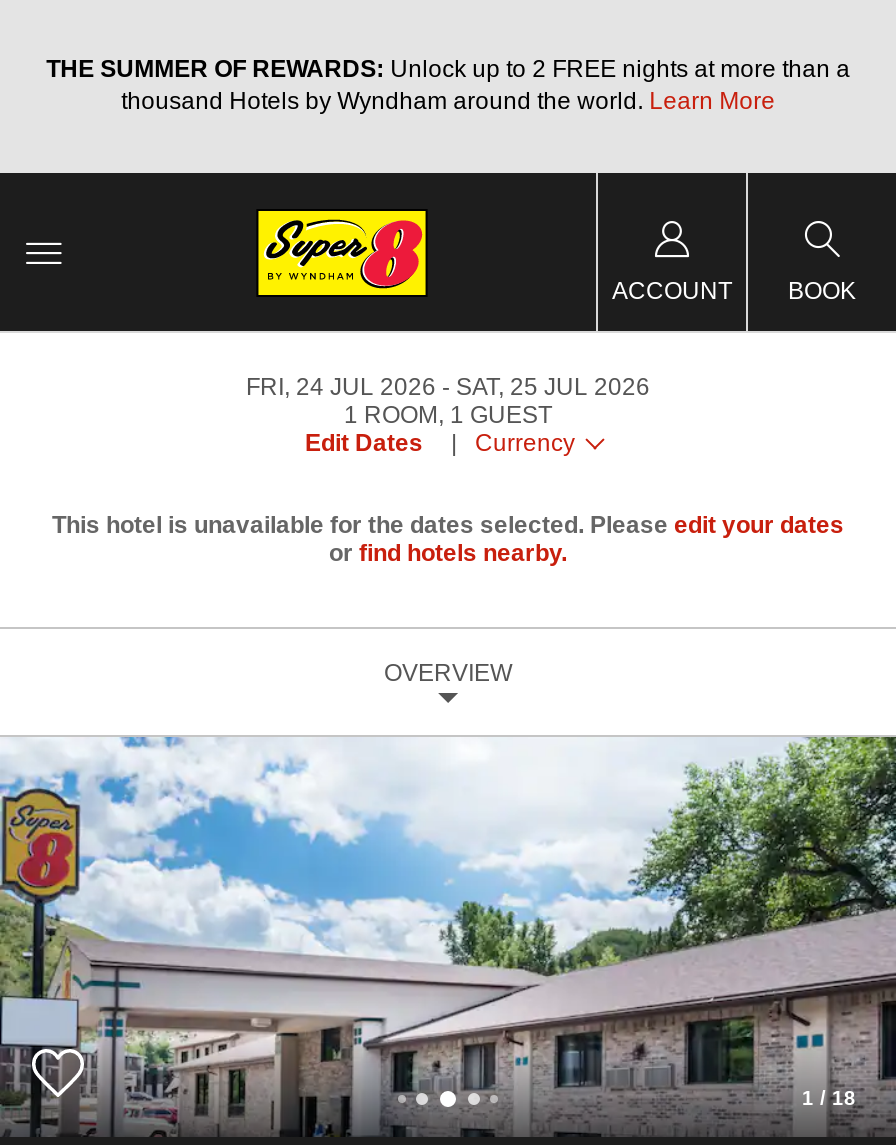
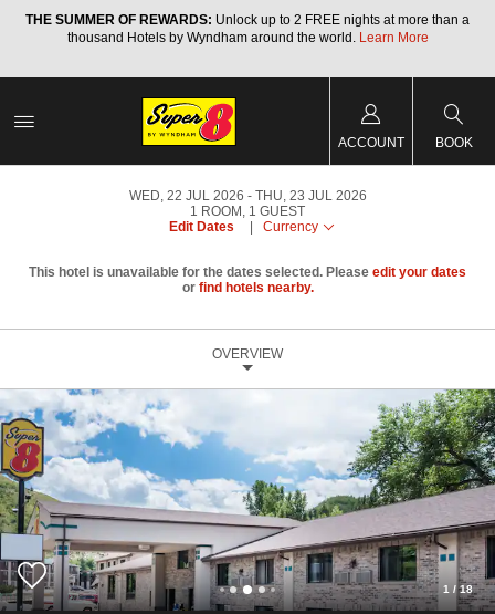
- FRI, 24 JUL 2026
+ WED, 22 JUL 2026

- SAT, 25 JUL 2026
+ THU, 23 JUL 2026
